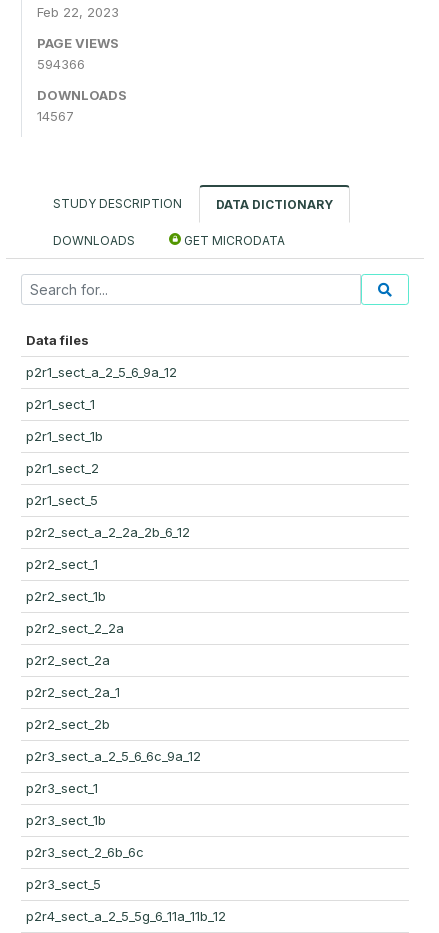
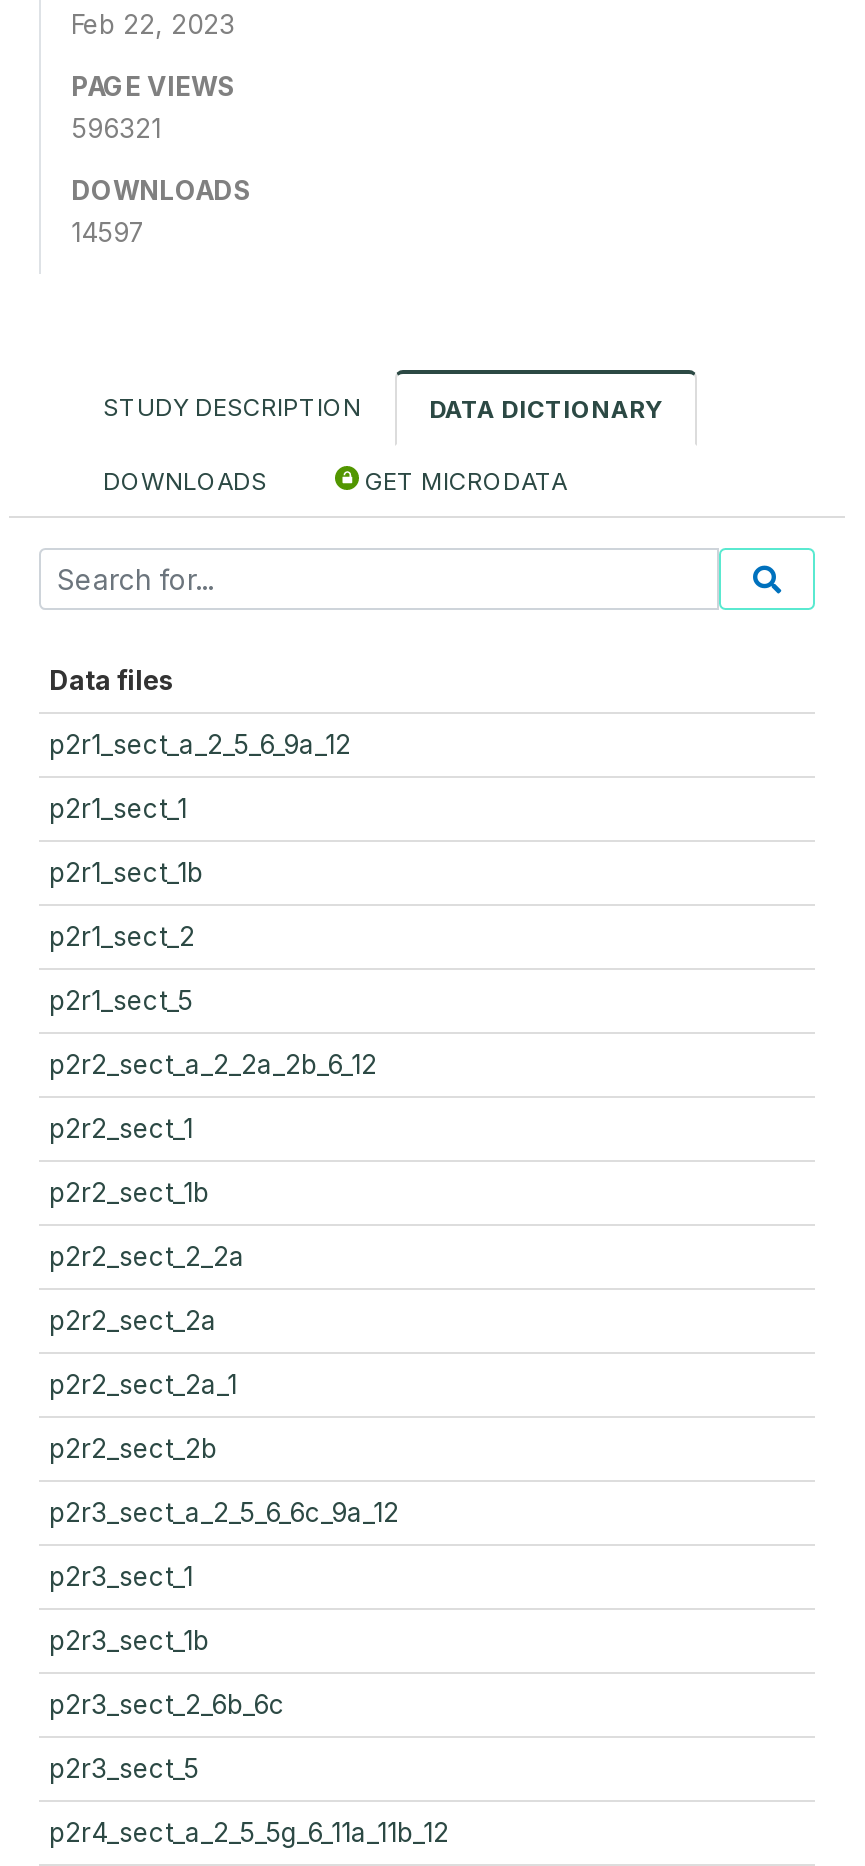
- 594366
+ 596321

- 14567
+ 14597
